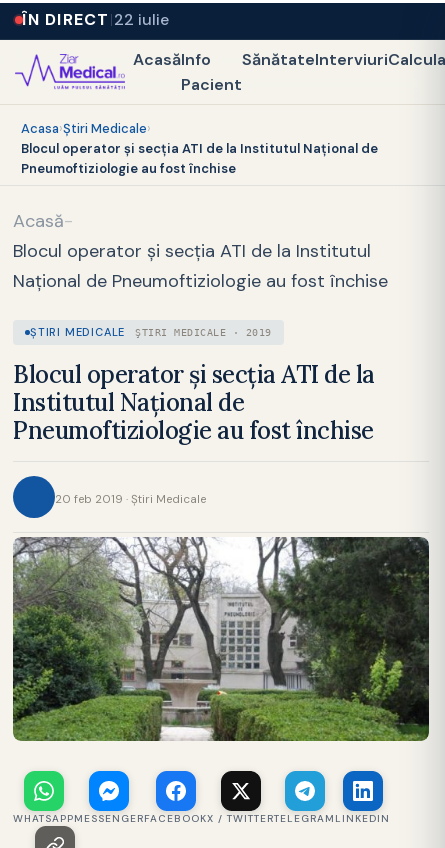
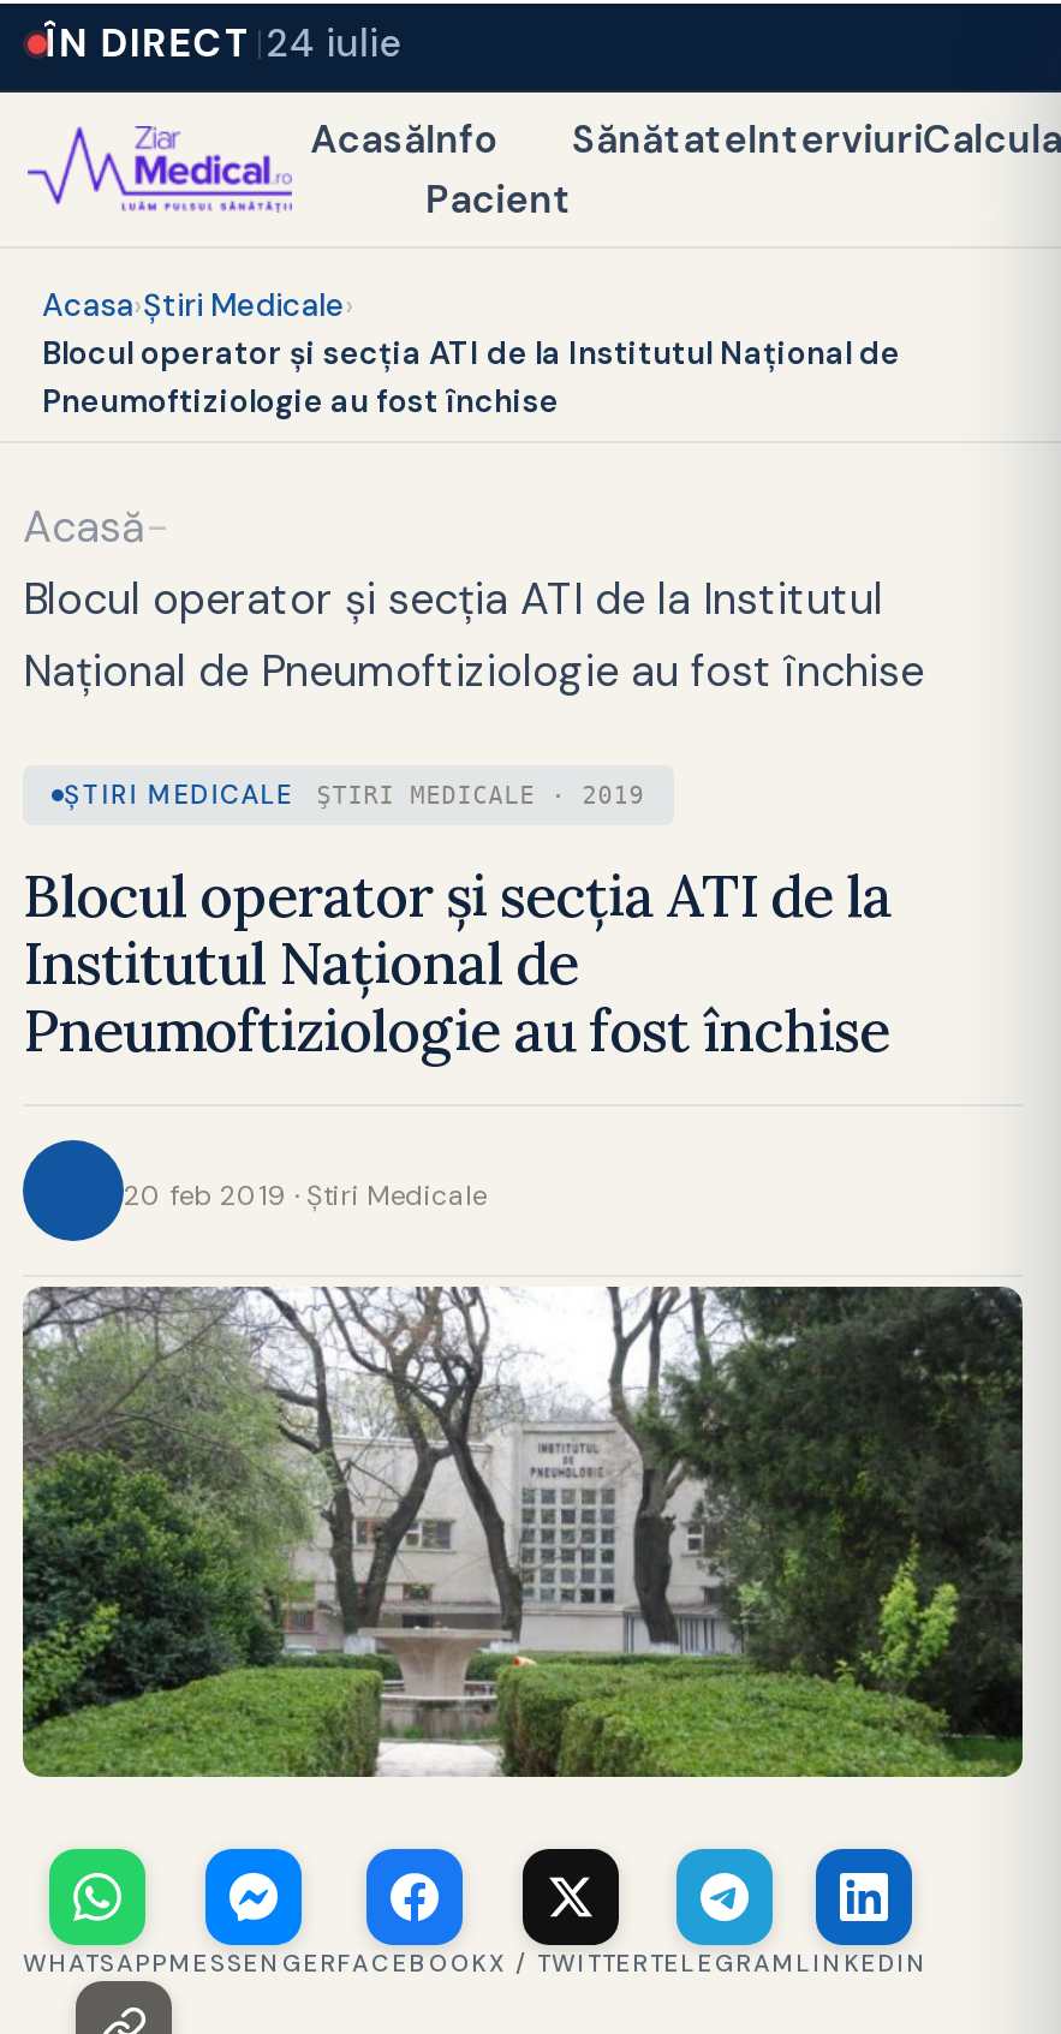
- ÎN DIRECT 22 iulie
+ ÎN DIRECT 24 iulie
